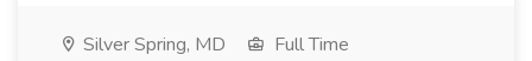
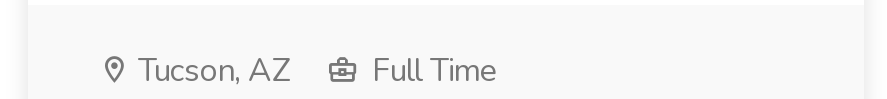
- Silver Spring, MD
+ Tucson, AZ
